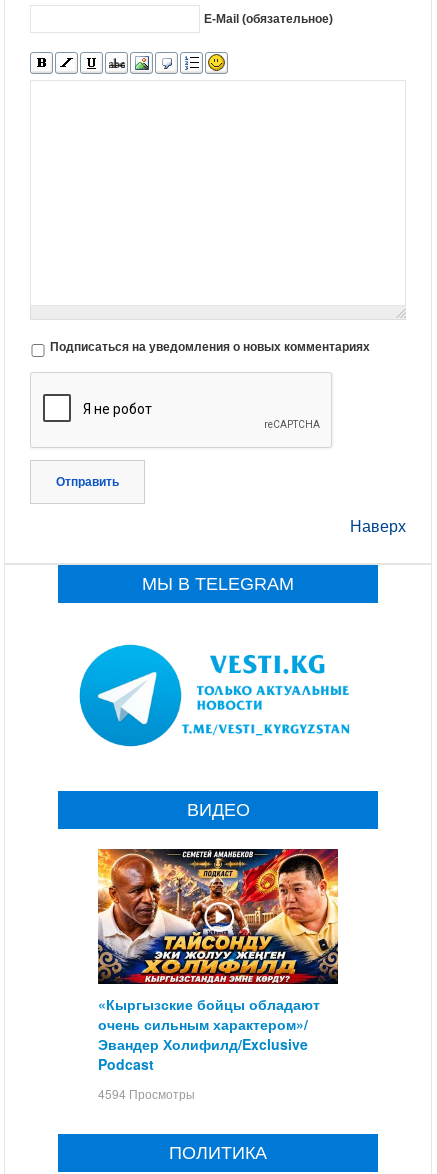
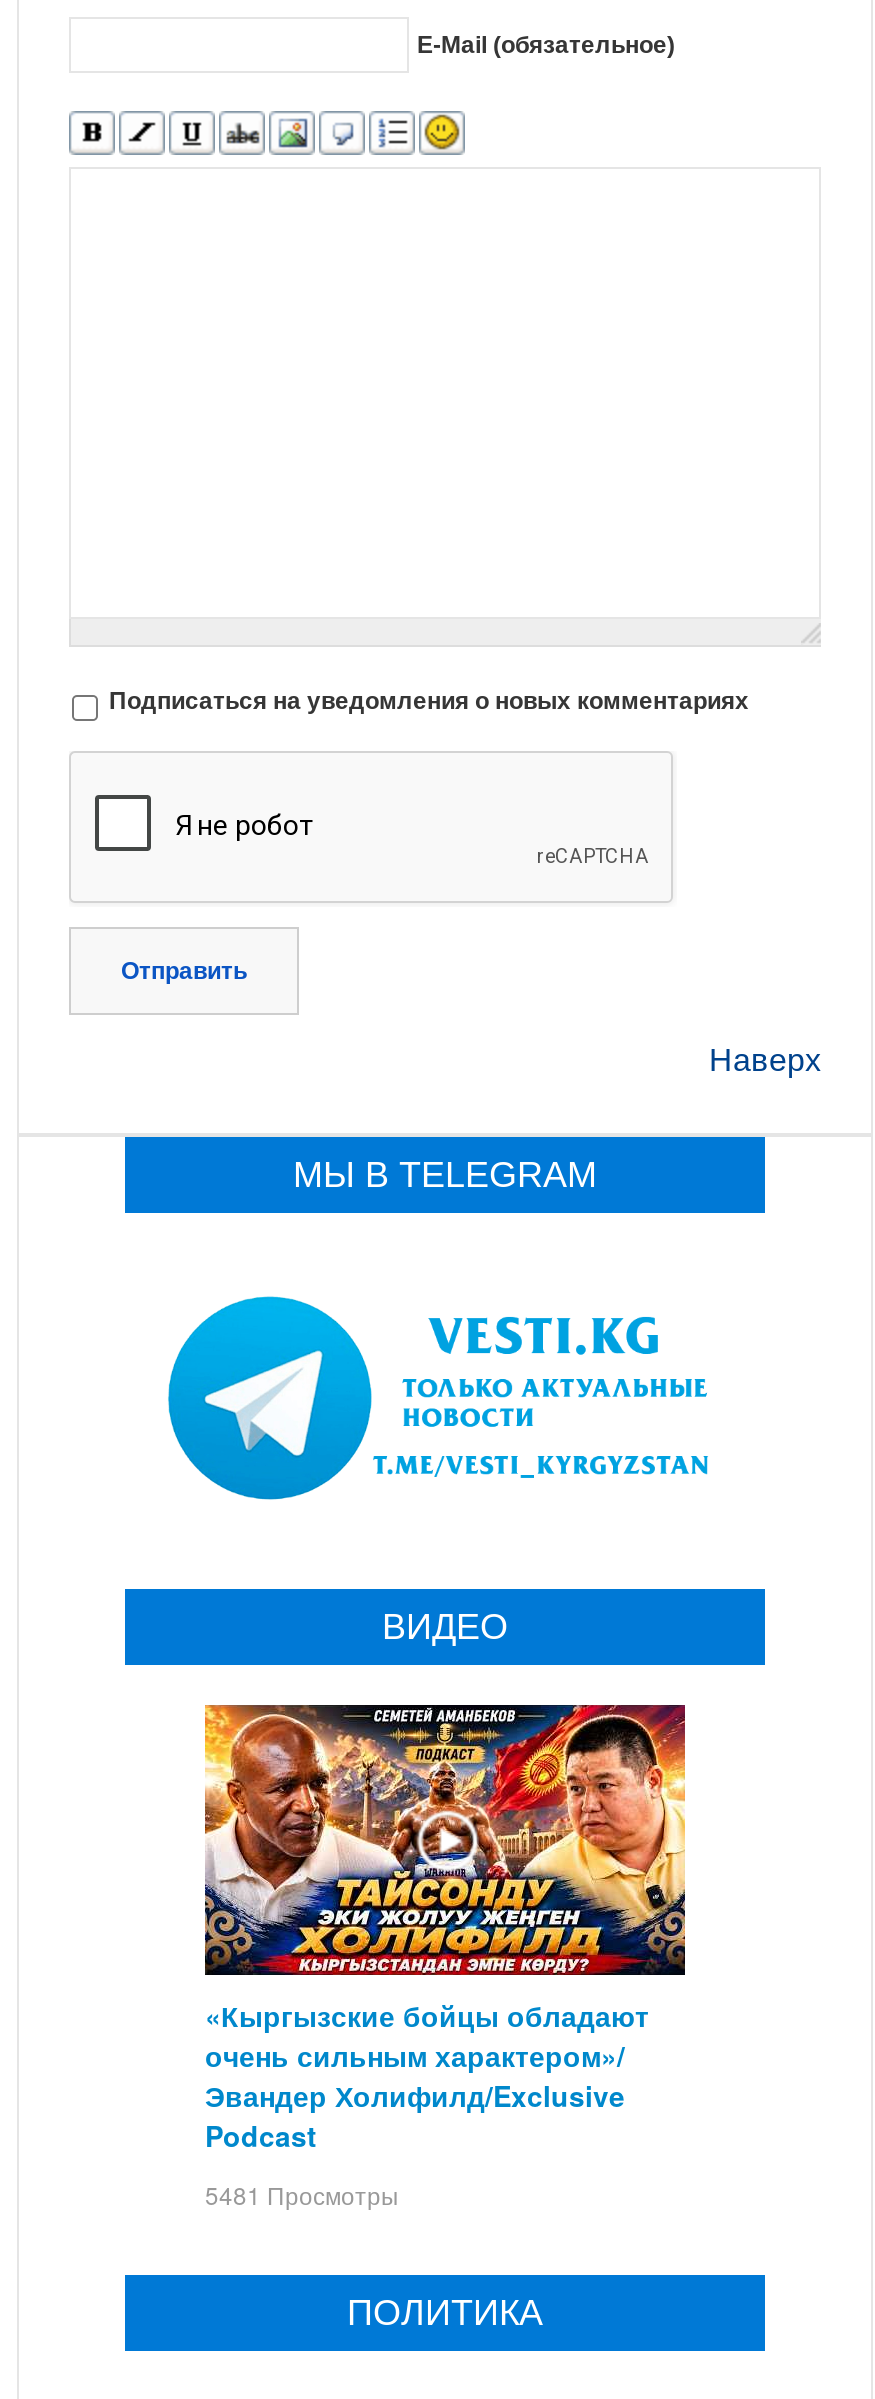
- 4594 Просмотры
+ 5481 Просмотры
